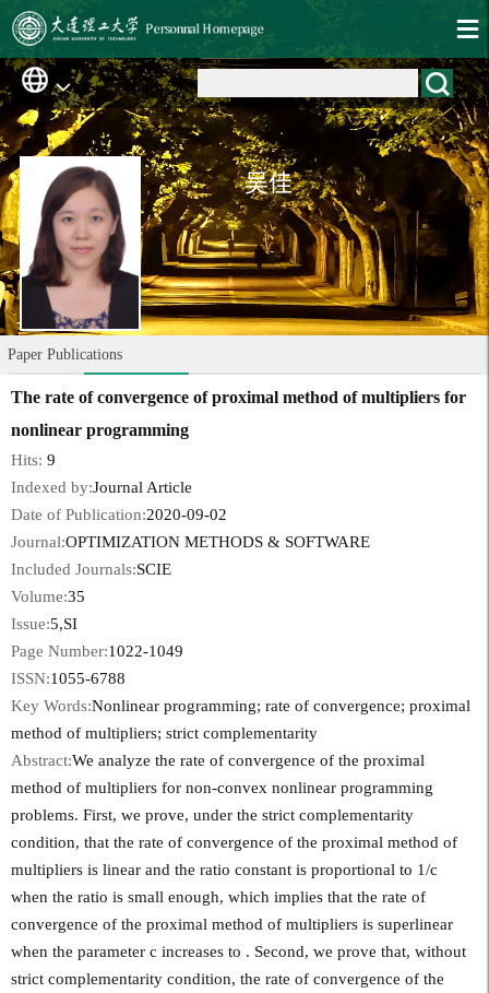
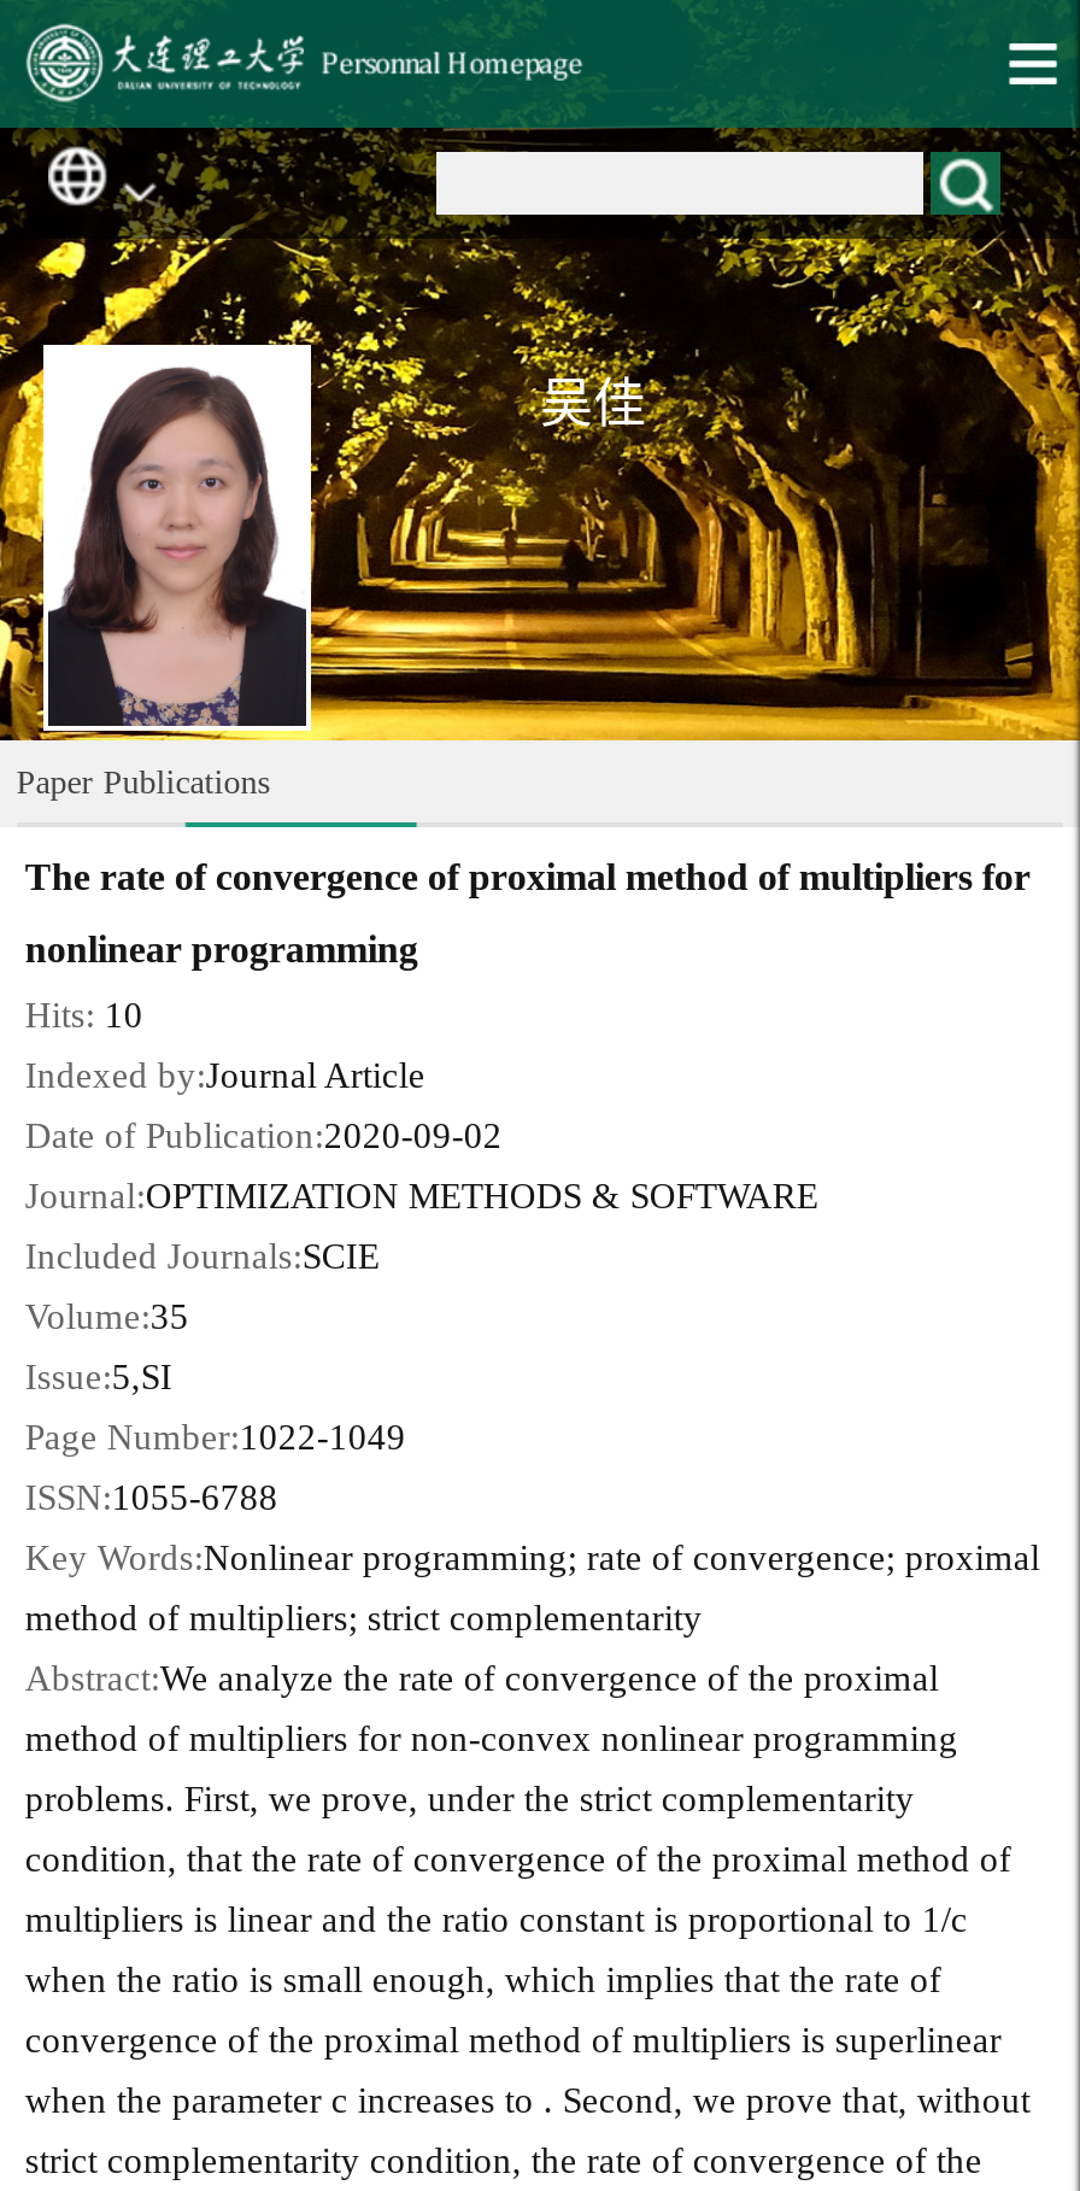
- Hits: 9
+ Hits: 10
